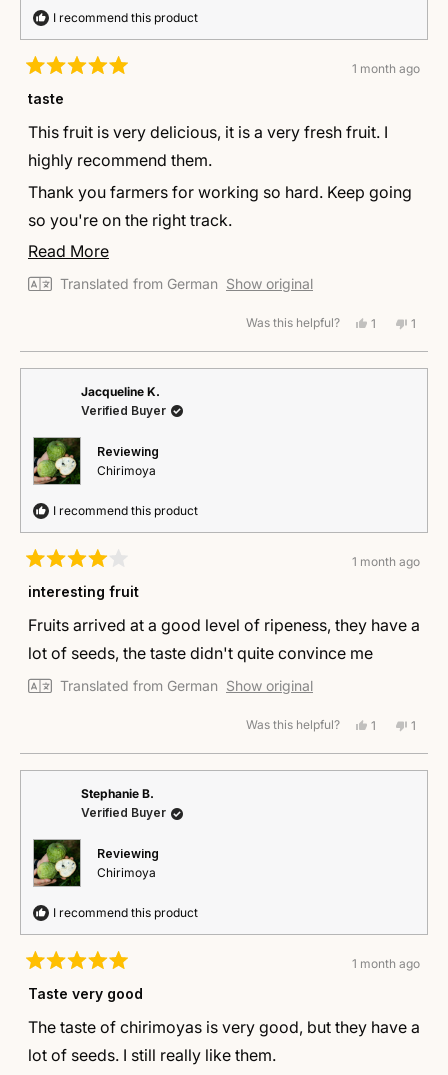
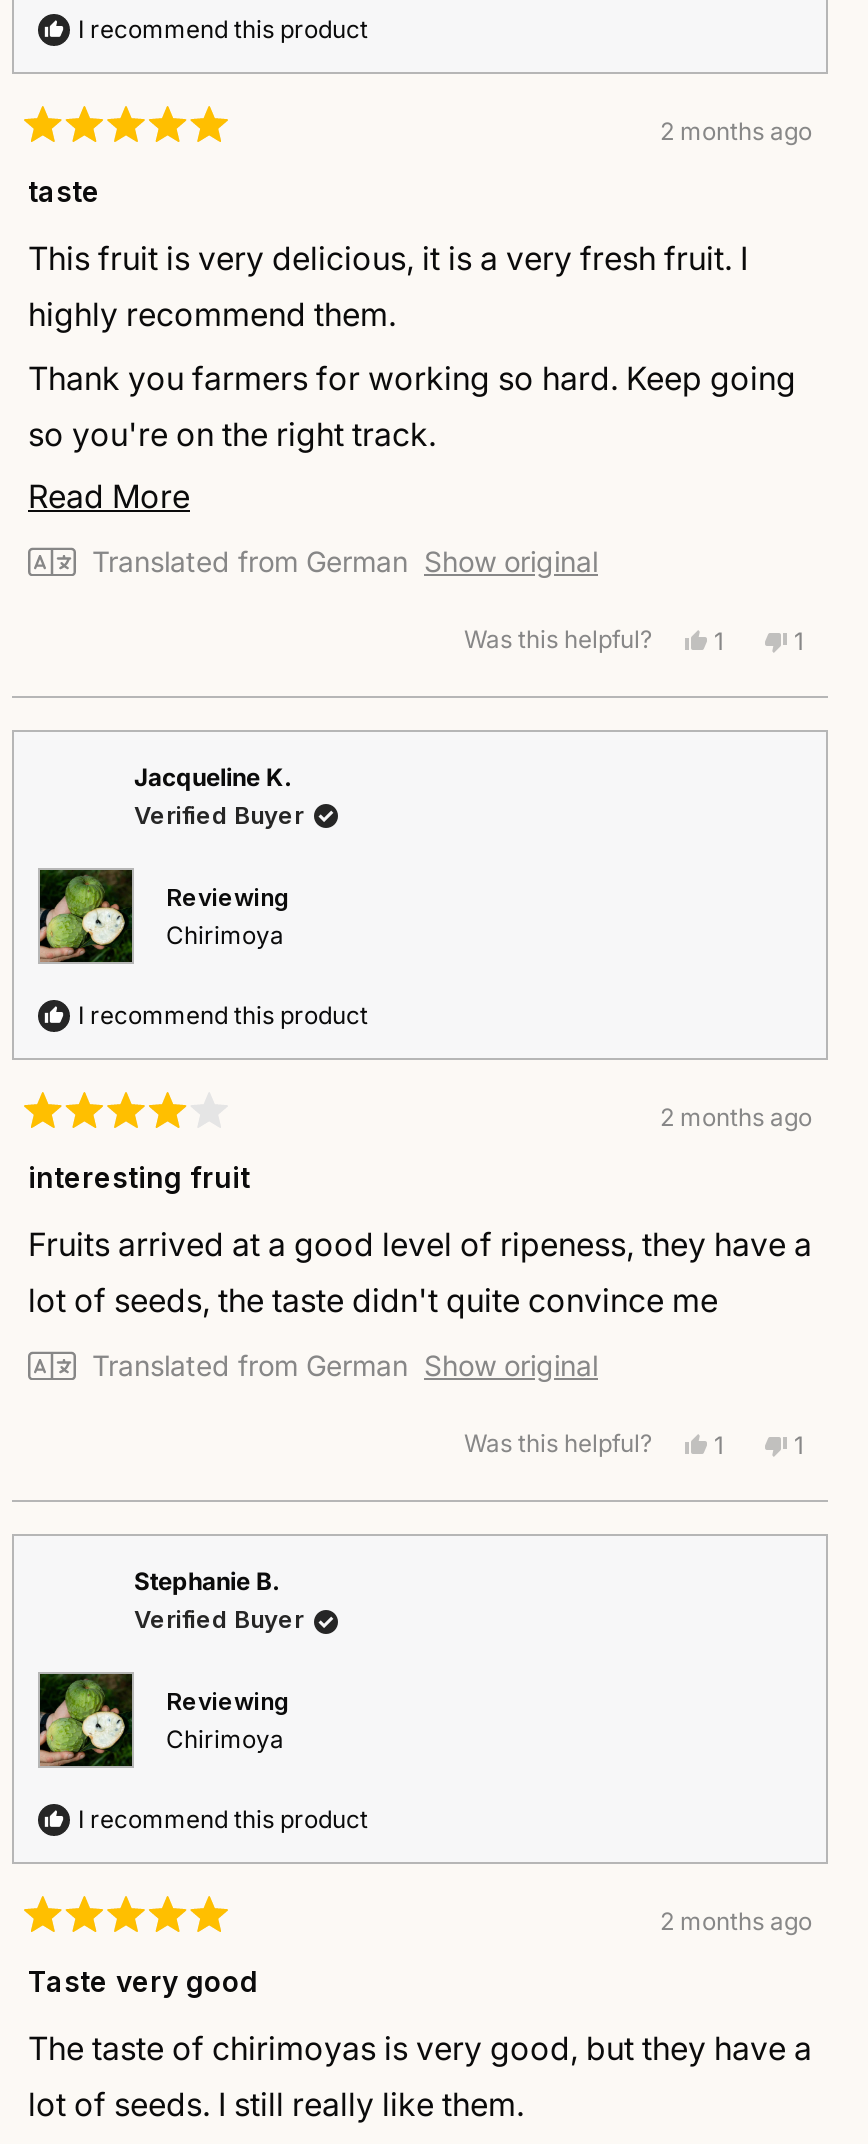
- 1 month ago
+ 2 months ago

- 1 month ago
+ 2 months ago

- 1 month ago
+ 2 months ago
